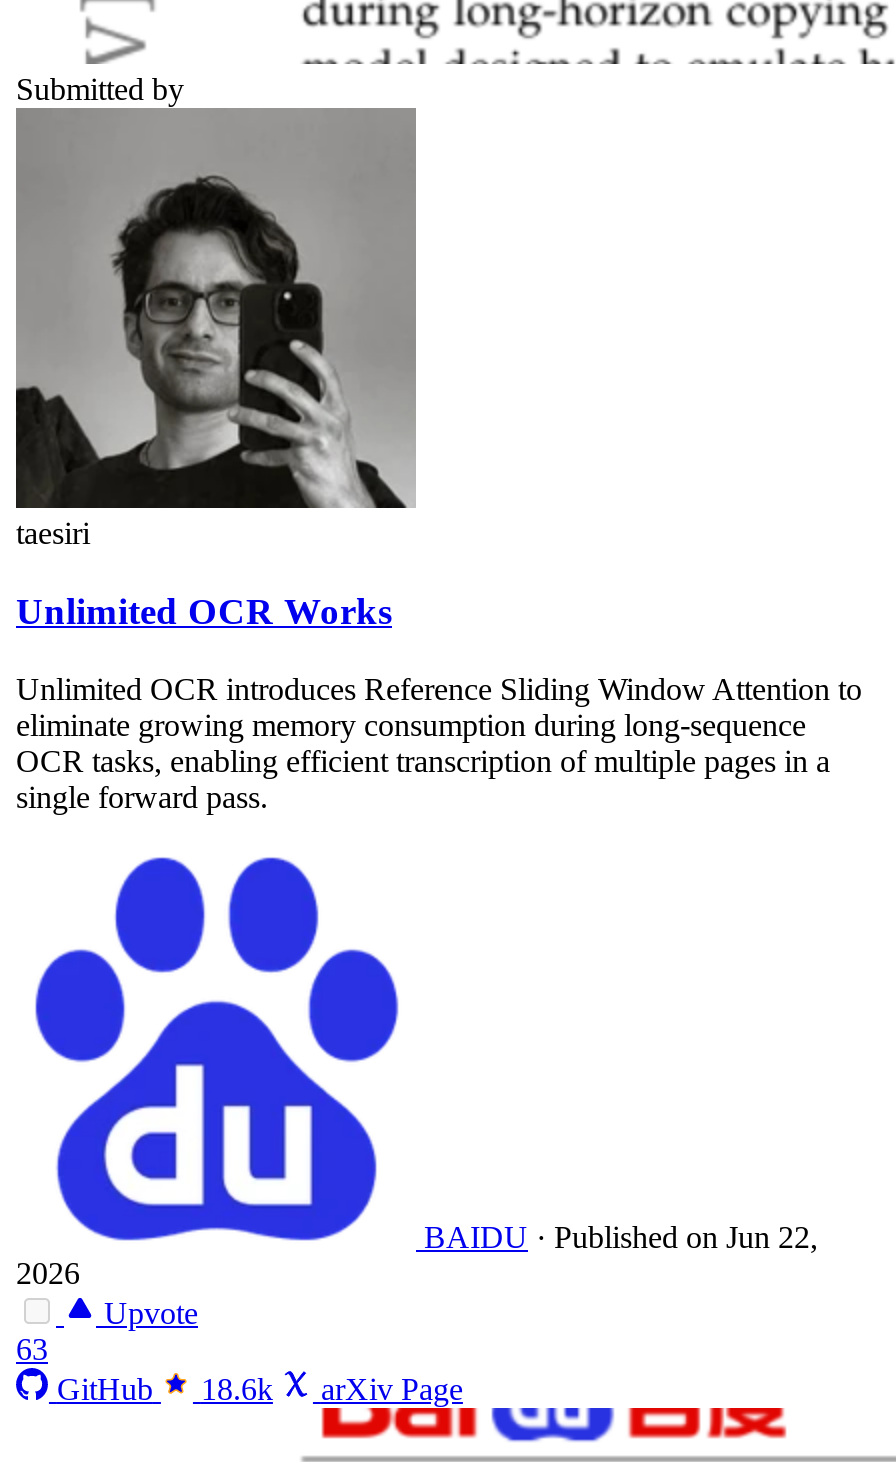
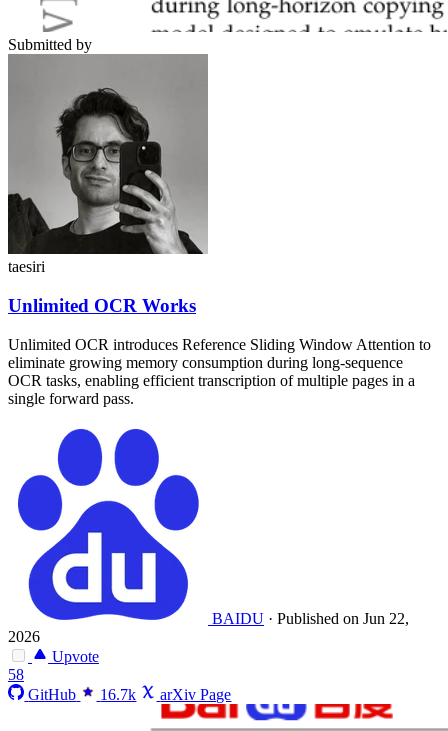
- 63
+ 58

- GitHub 18.6k arXiv Page
+ GitHub 16.7k arXiv Page
